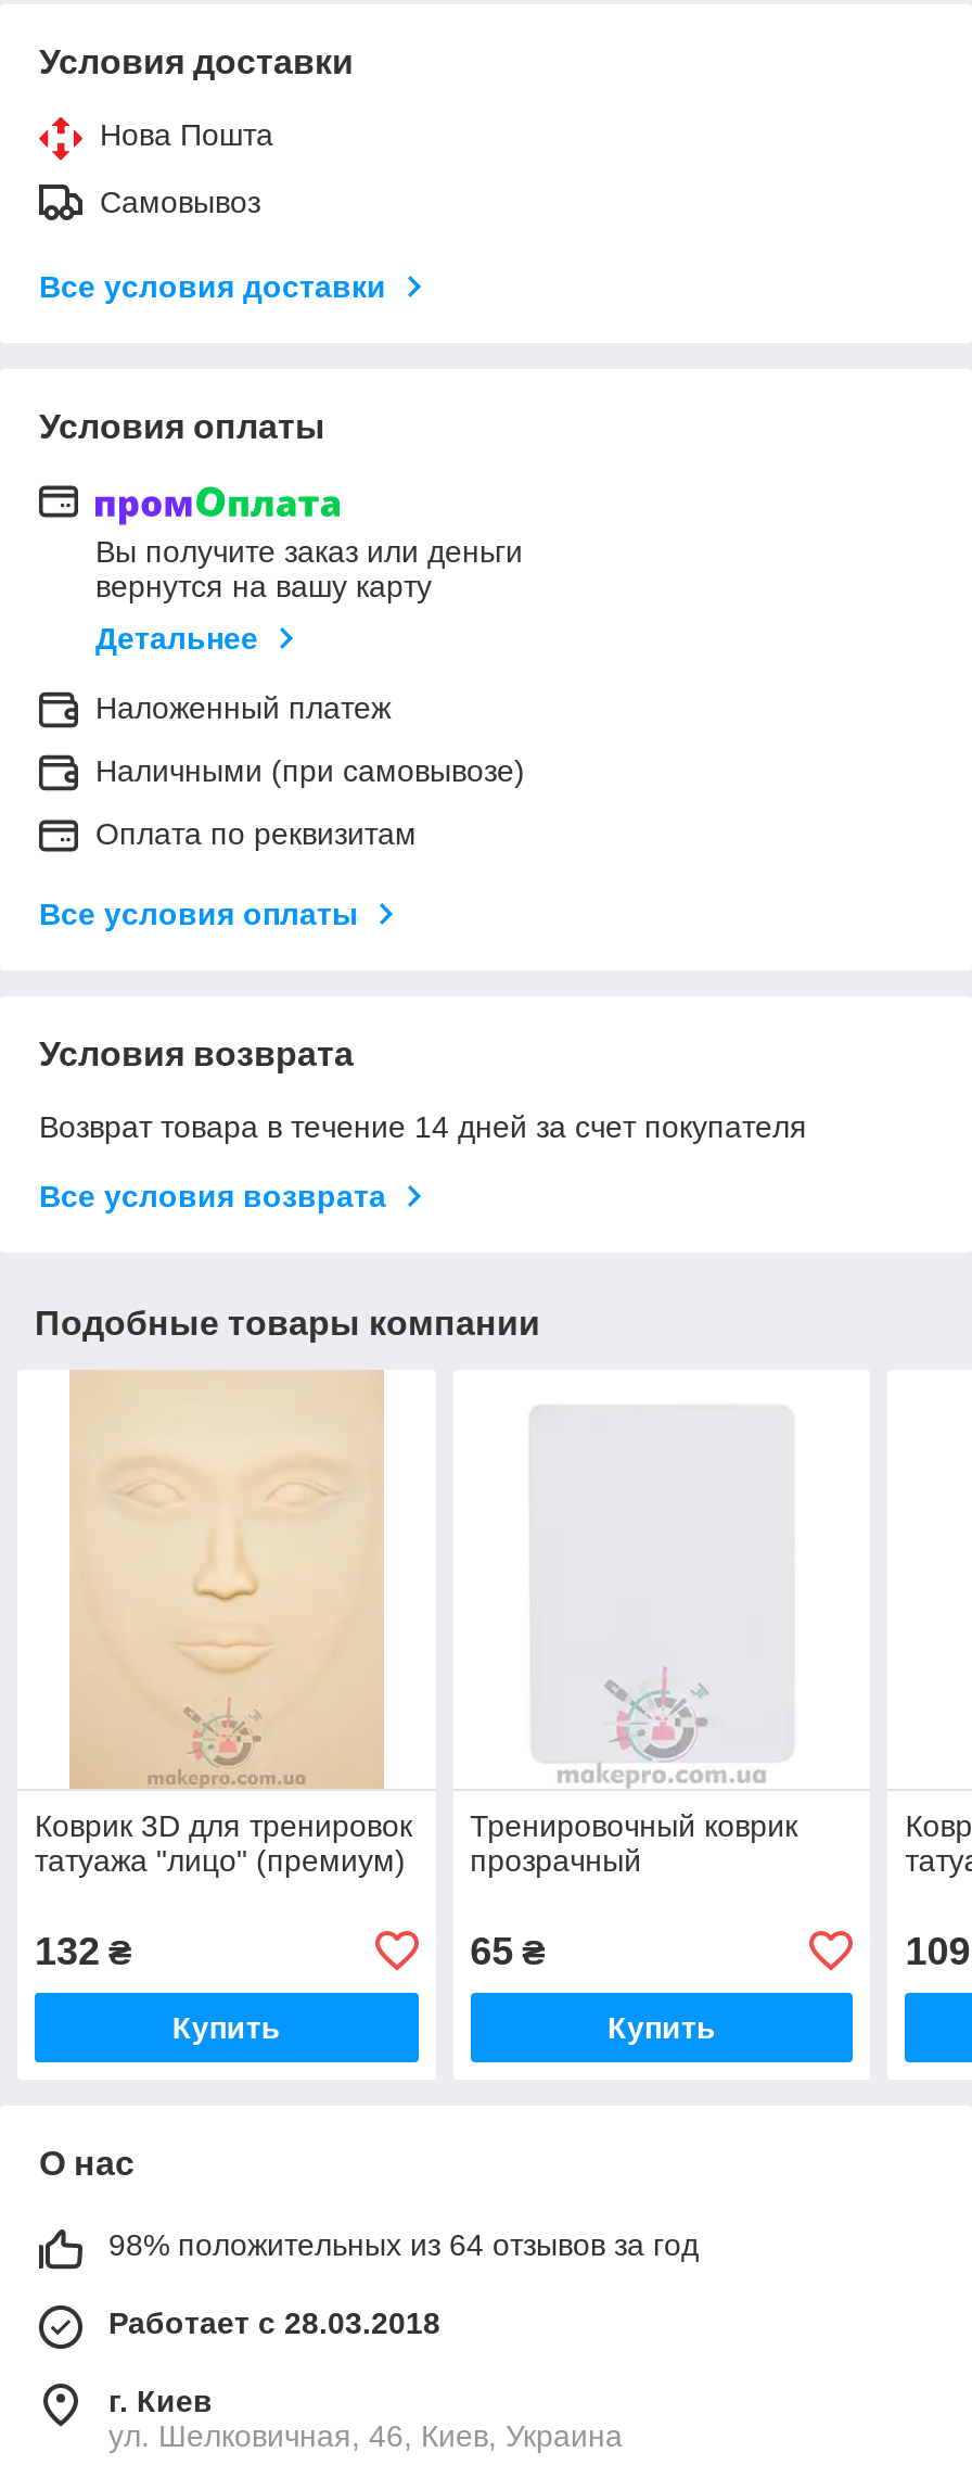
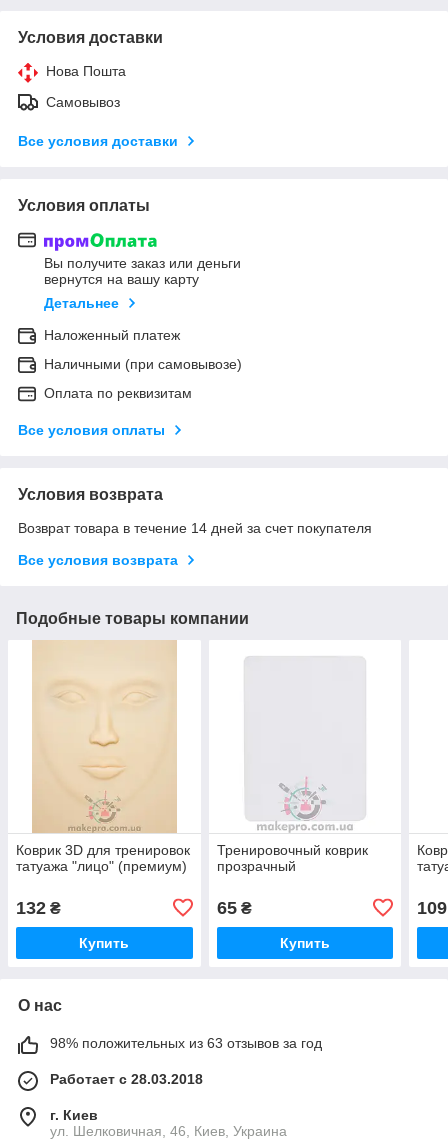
- 98% положительных из 64 отзывов за год
+ 98% положительных из 63 отзывов за год
